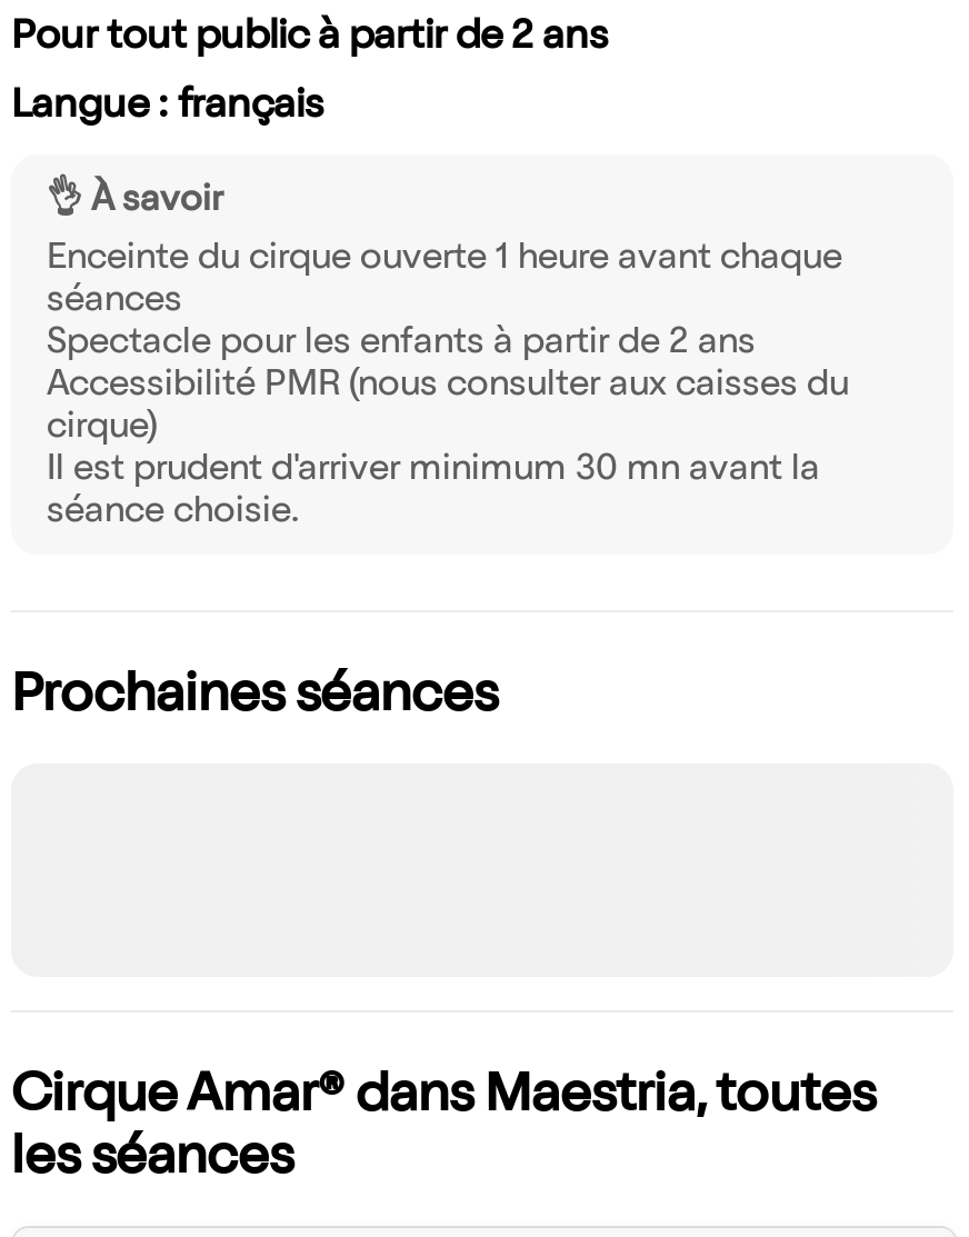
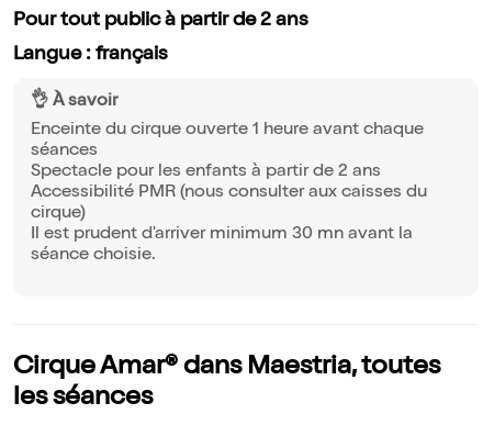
- Prochaines séances
